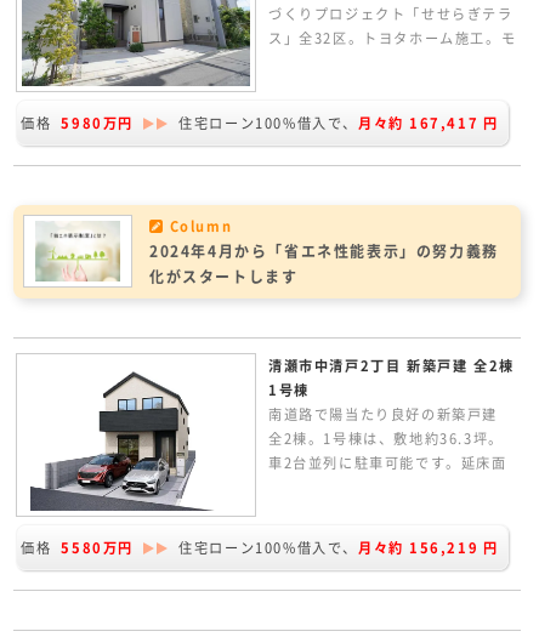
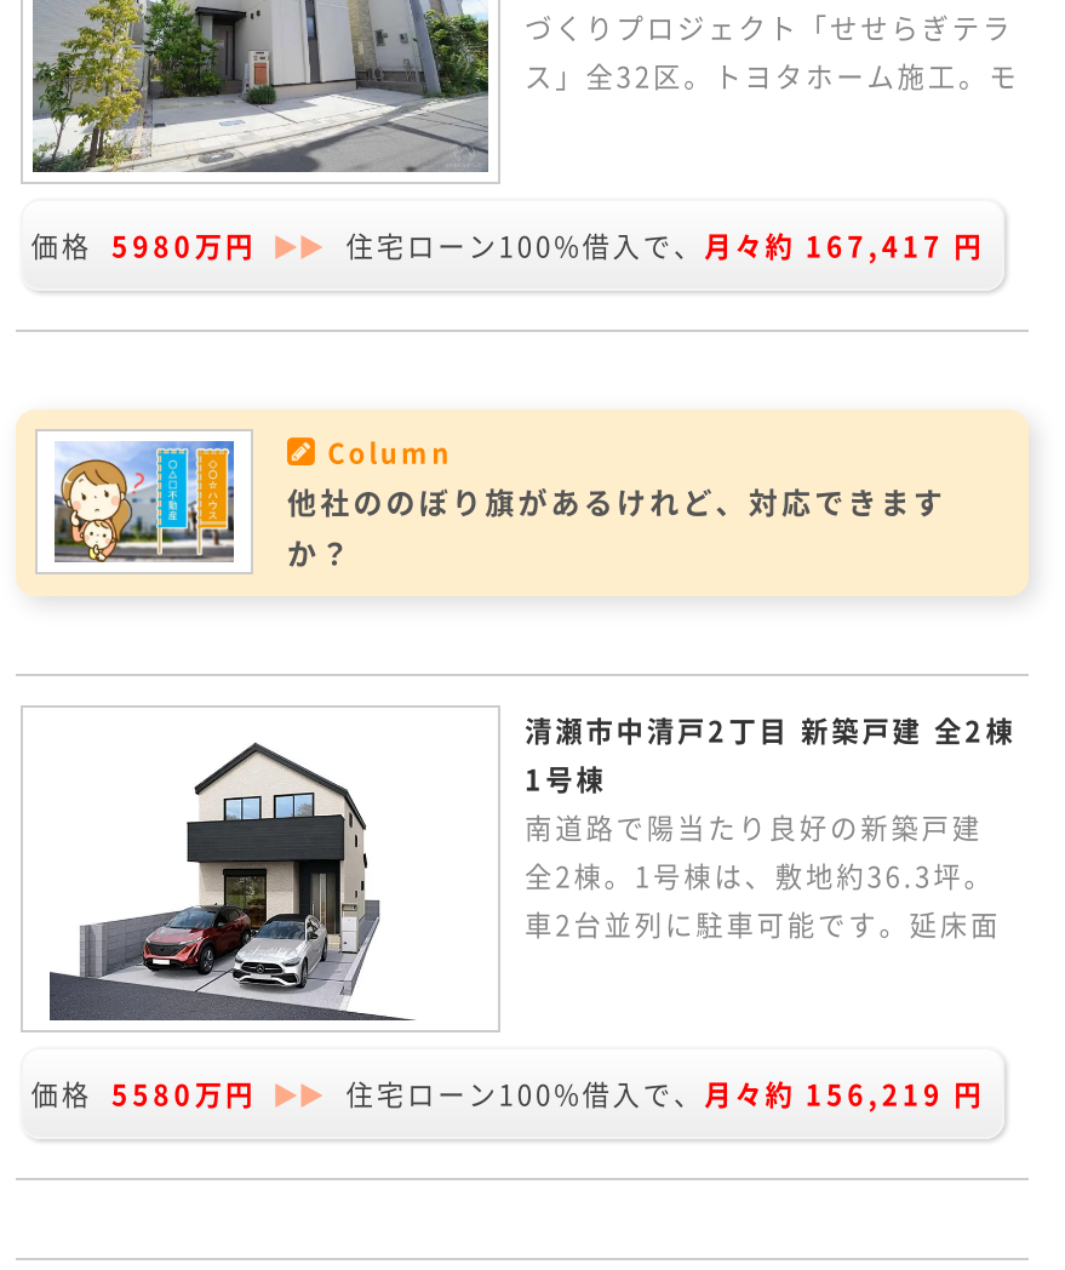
- [image]
- 2024年4月から「省エネ性能表示」の努力義務
- 化がスタートします
+ [image]
+ 他社ののぼり旗があるけれど、対応できます
+ か？
